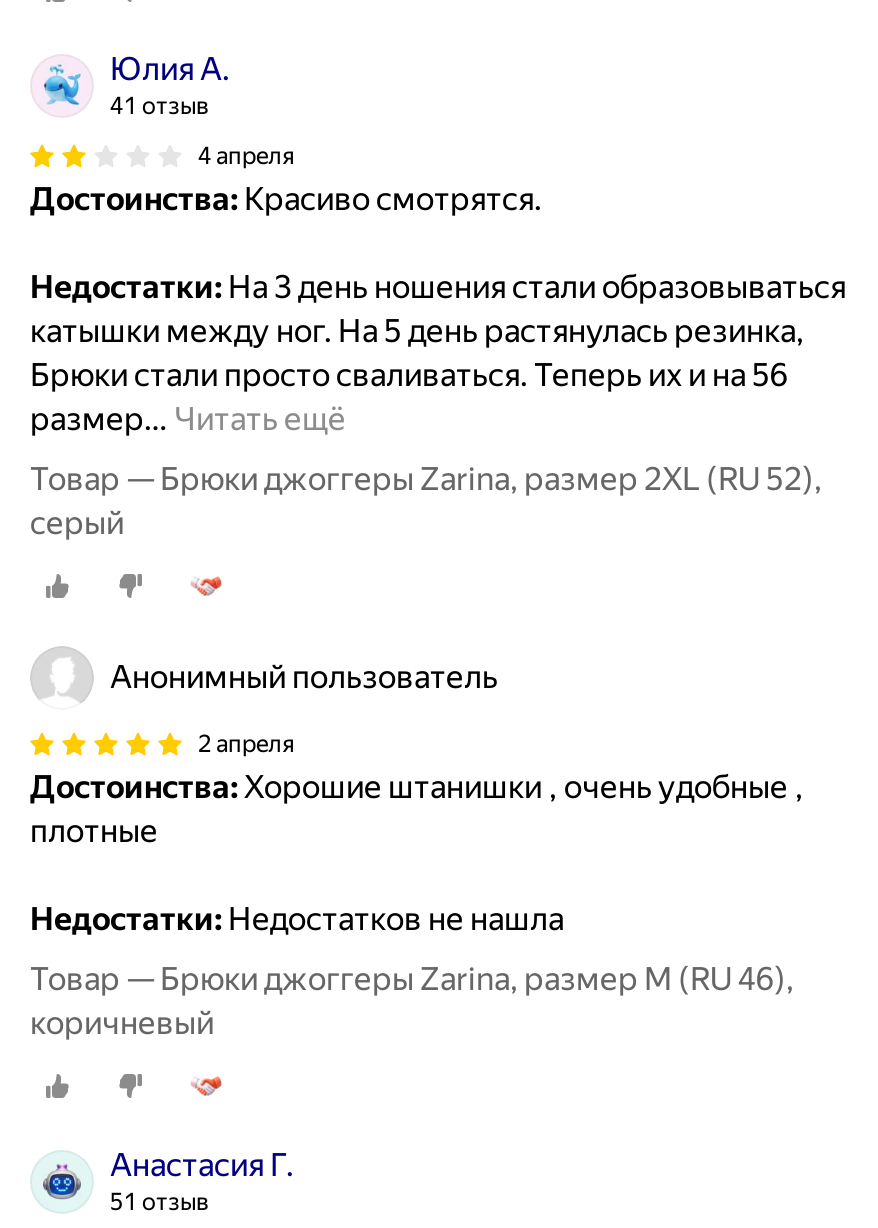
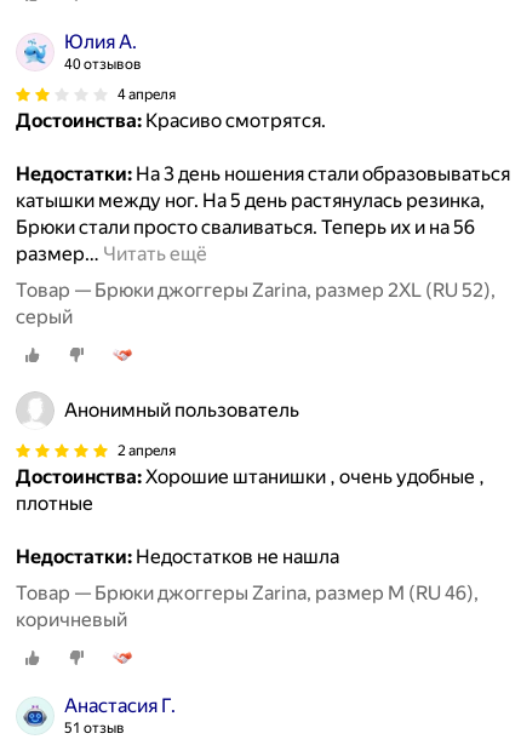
- 41 отзыв
+ 40 отзывов
